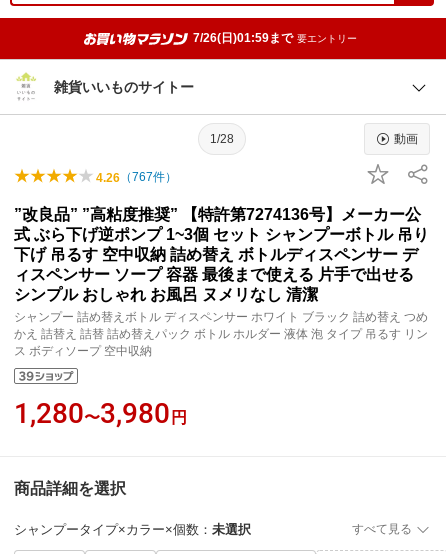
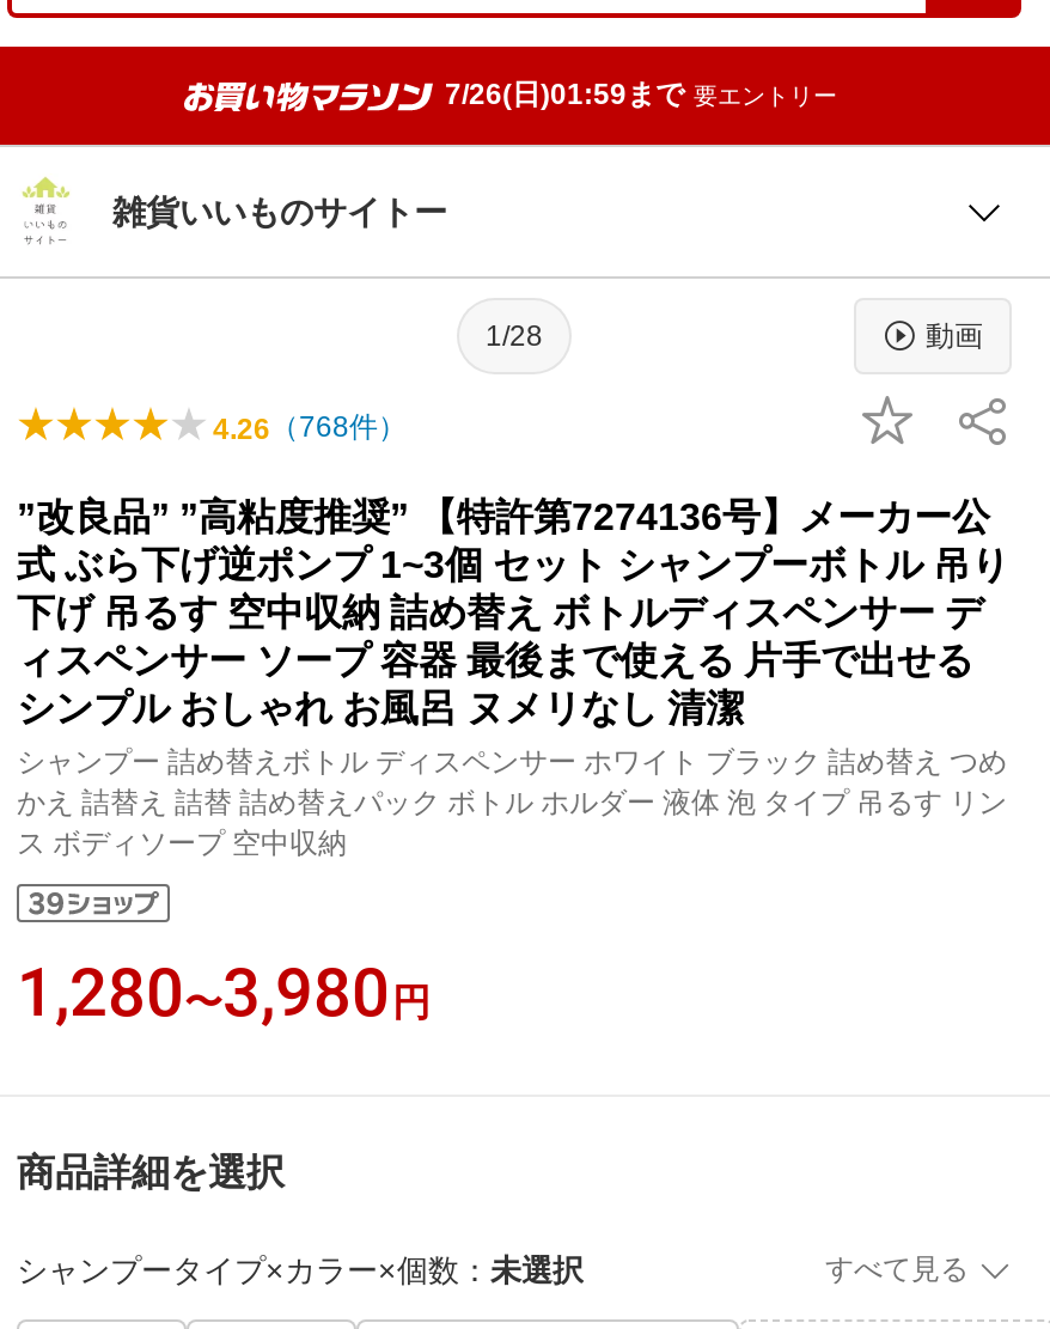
- 4.26（767件）
+ 4.26（768件）
